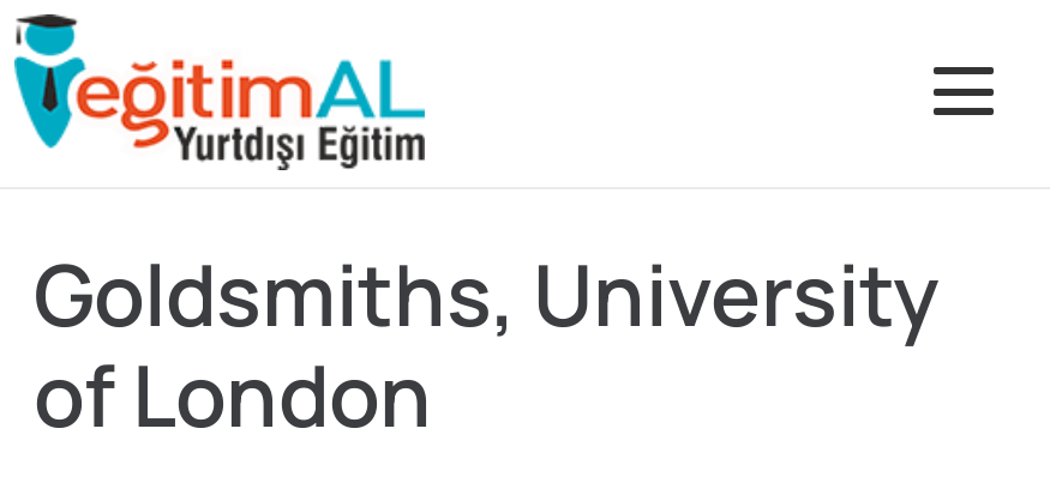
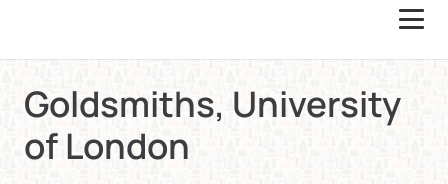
- [image]
